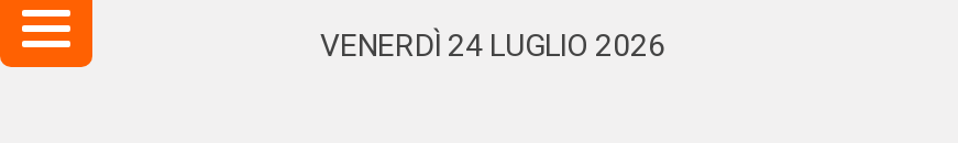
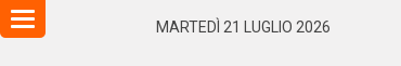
- VENERDÌ 24 LUGLIO 2026
+ MARTEDÌ 21 LUGLIO 2026
